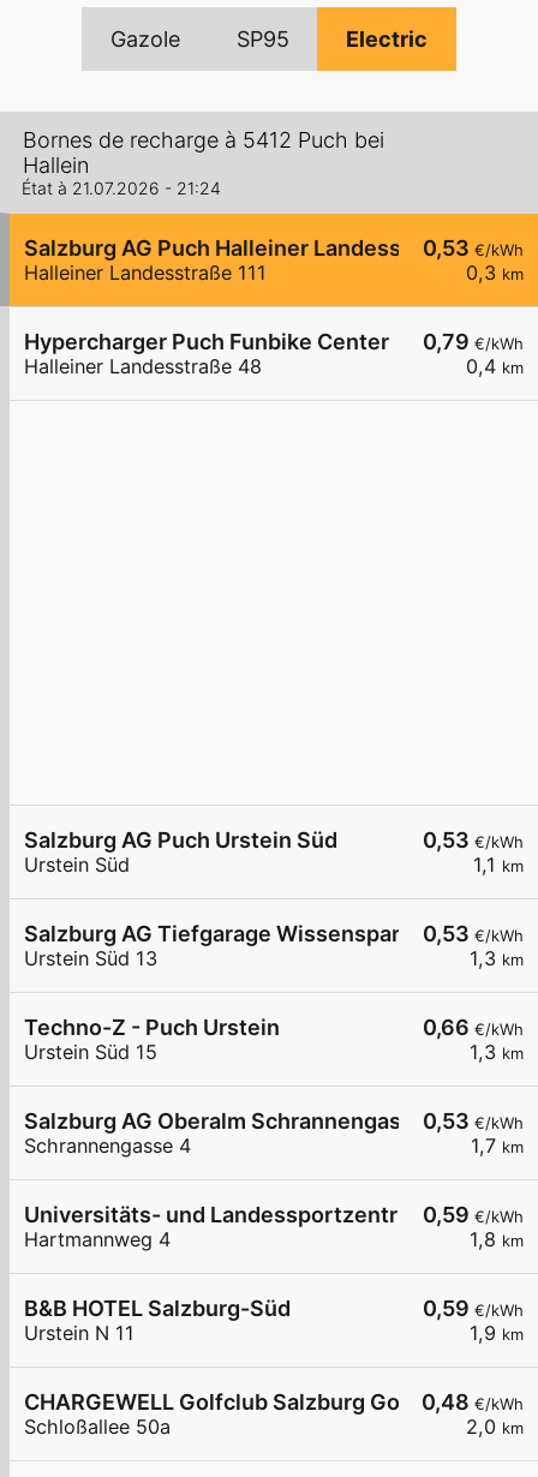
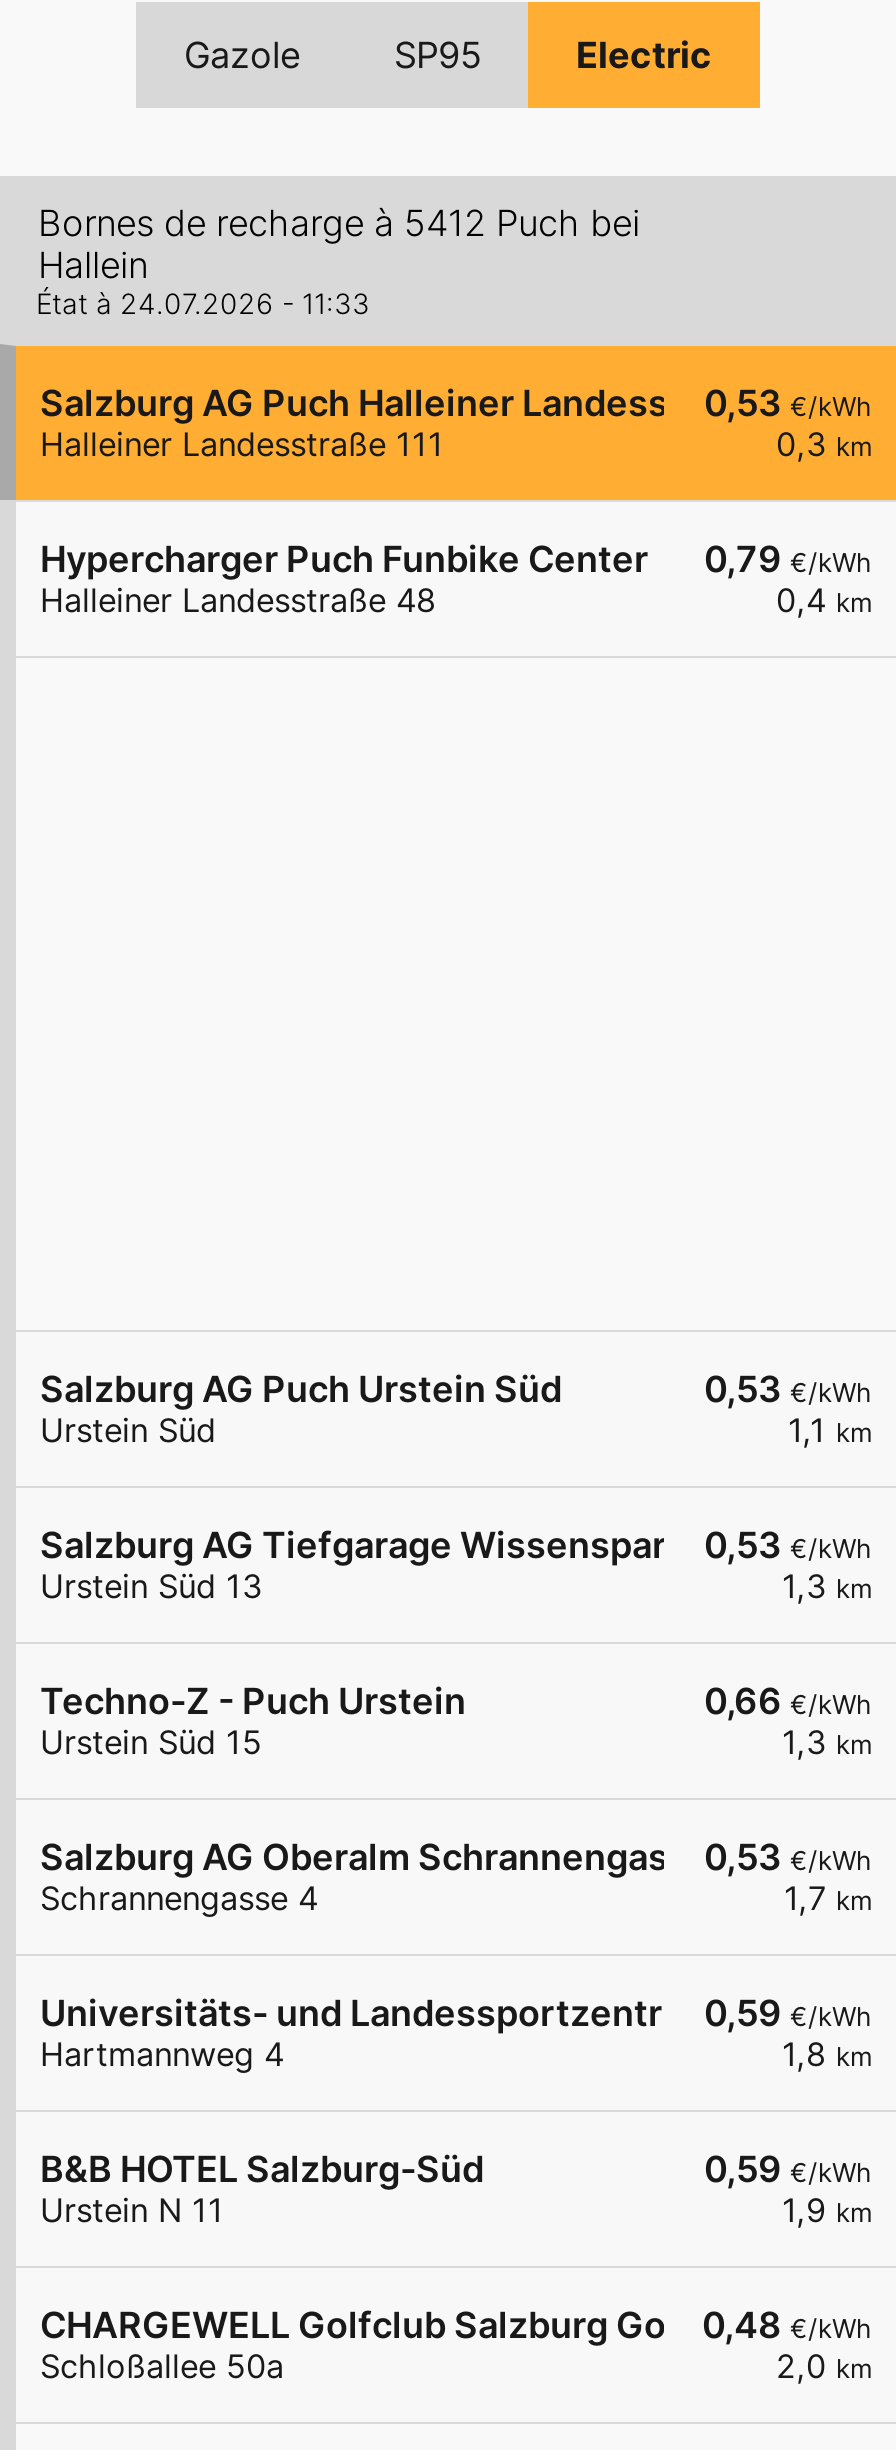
- État à 21.07.2026 - 21:24
+ État à 24.07.2026 - 11:33
